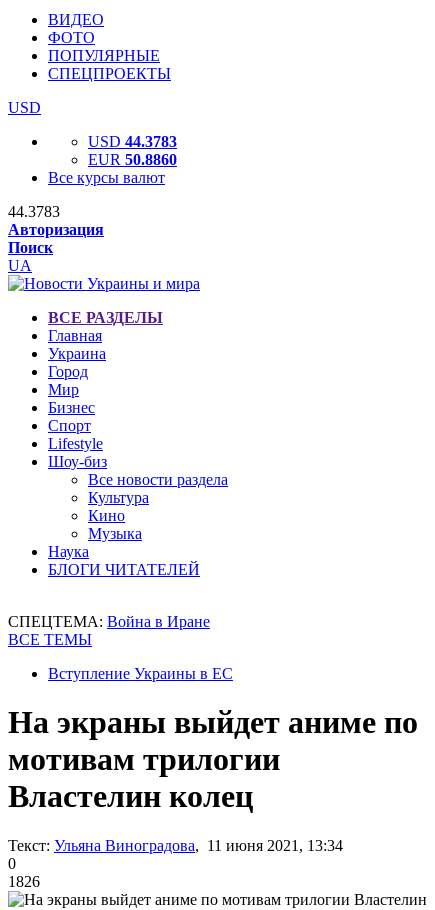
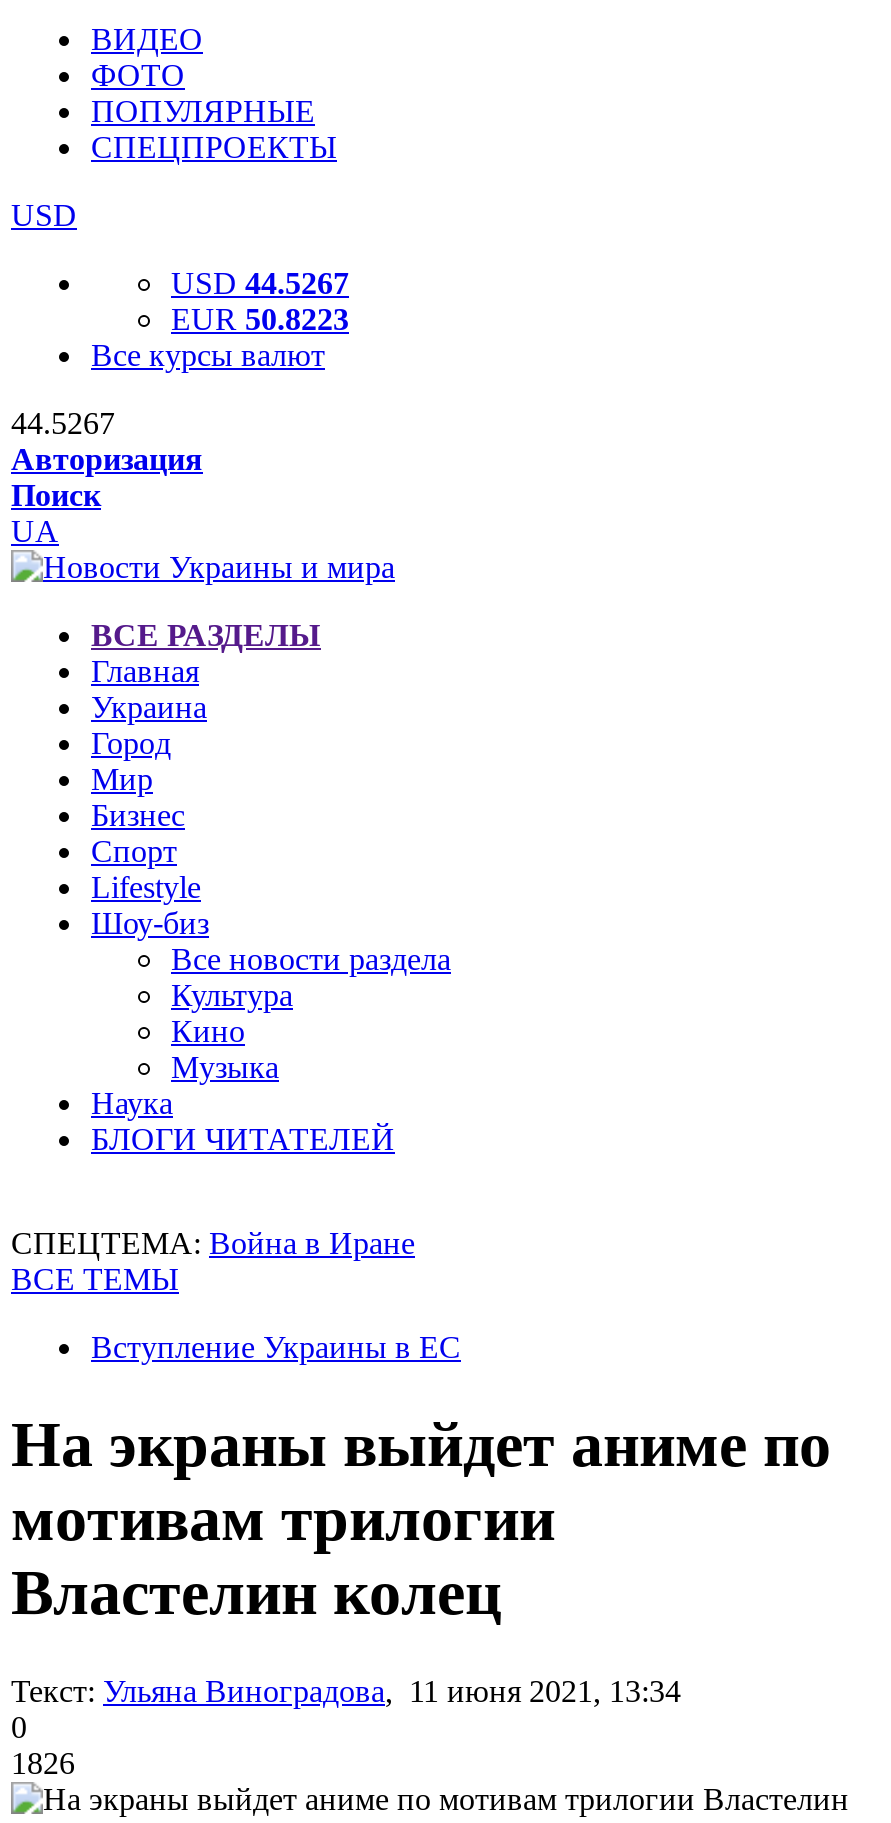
- USD 44.3783
+ USD 44.5267

- EUR 50.8860
+ EUR 50.8223

- 44.3783
+ 44.5267
